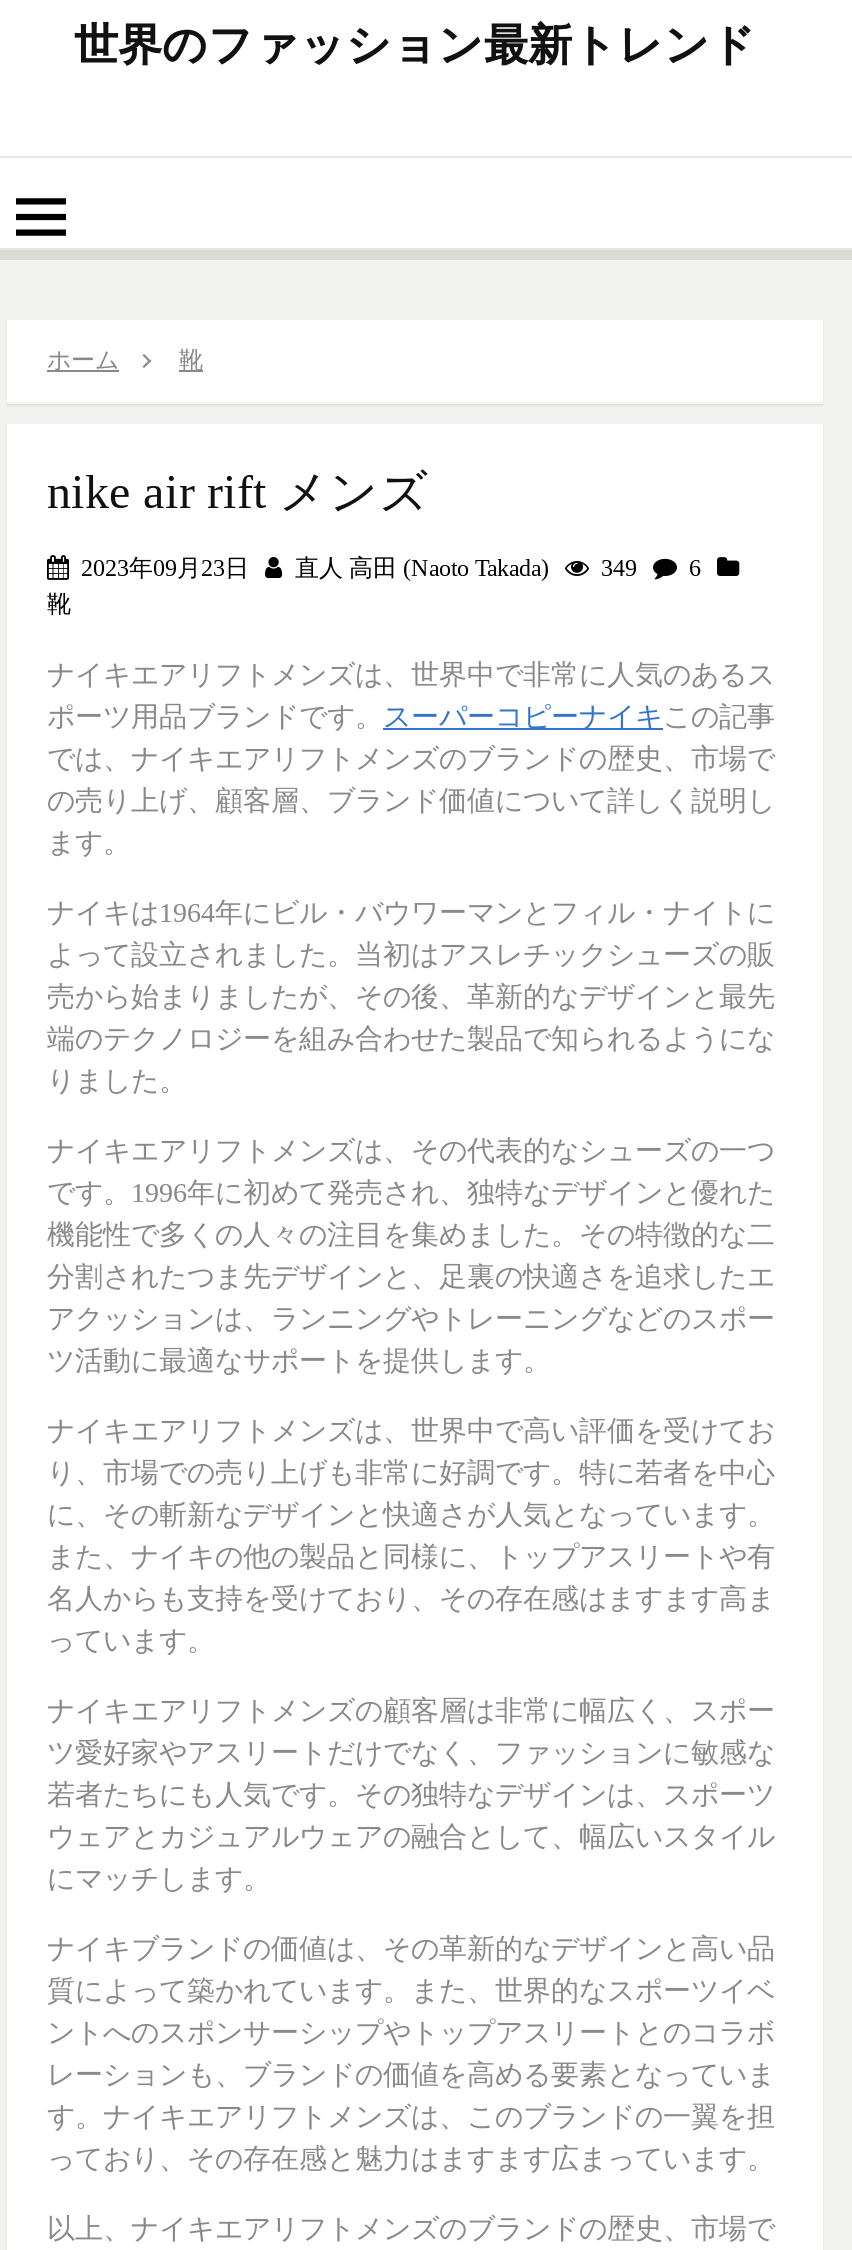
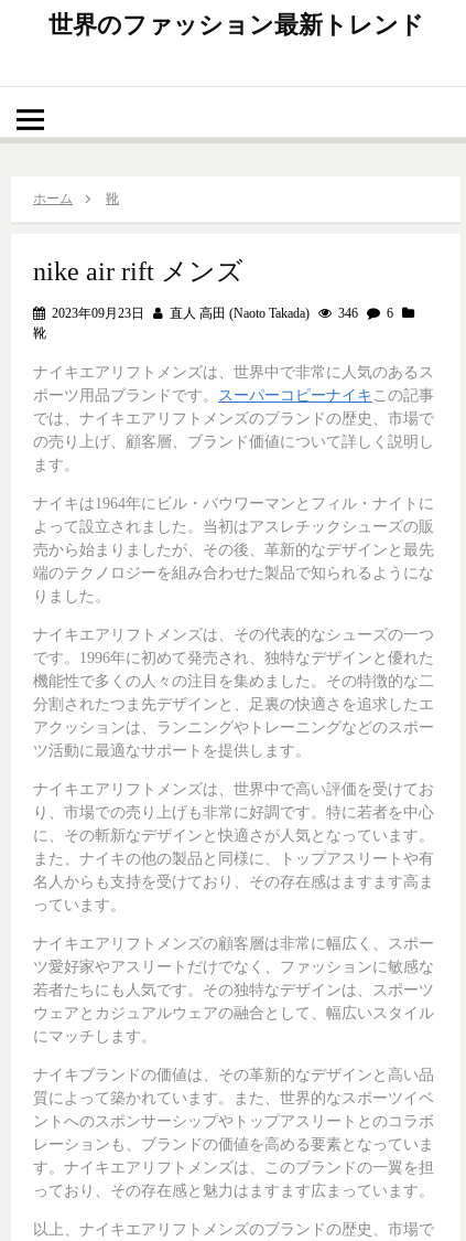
- 2023年09月23日 直人 高田 (Naoto Takada) 349 6
+ 2023年09月23日 直人 高田 (Naoto Takada) 346 6
